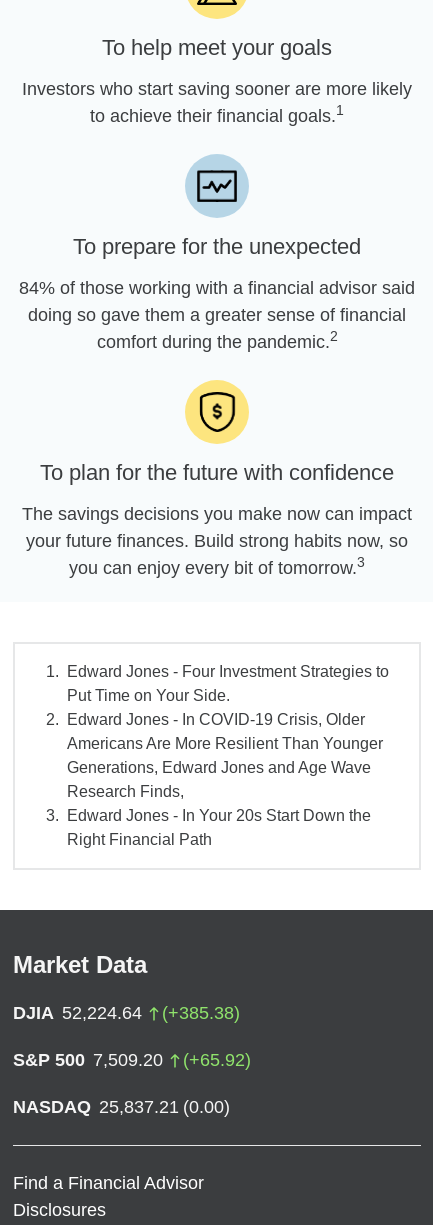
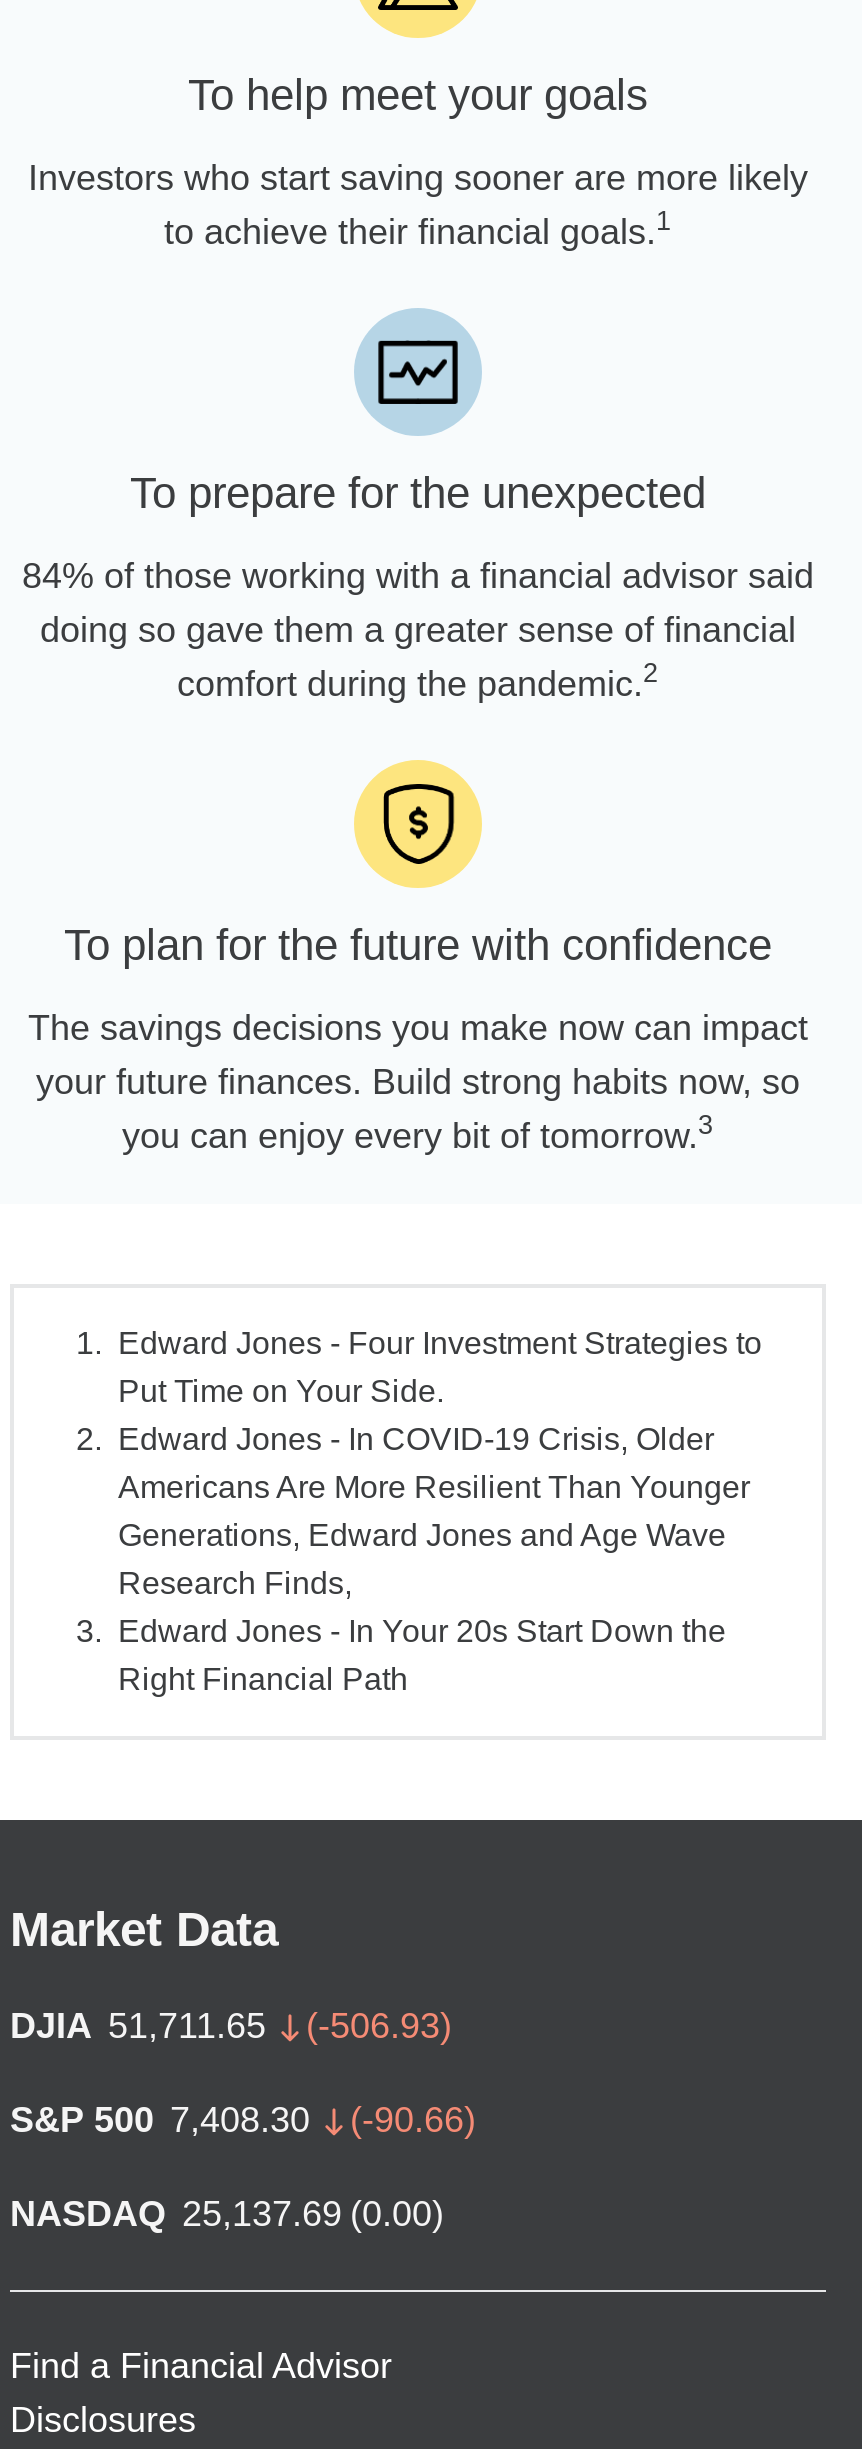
- DJIA 52,224.64
- (+385.38)
+ DJIA 51,711.65
+ (-506.93)

- S&P 500 7,509.20
- (+65.92)
+ S&P 500 7,408.30
+ (-90.66)

- NASDAQ 25,837.21 (0.00)
+ NASDAQ 25,137.69 (0.00)
